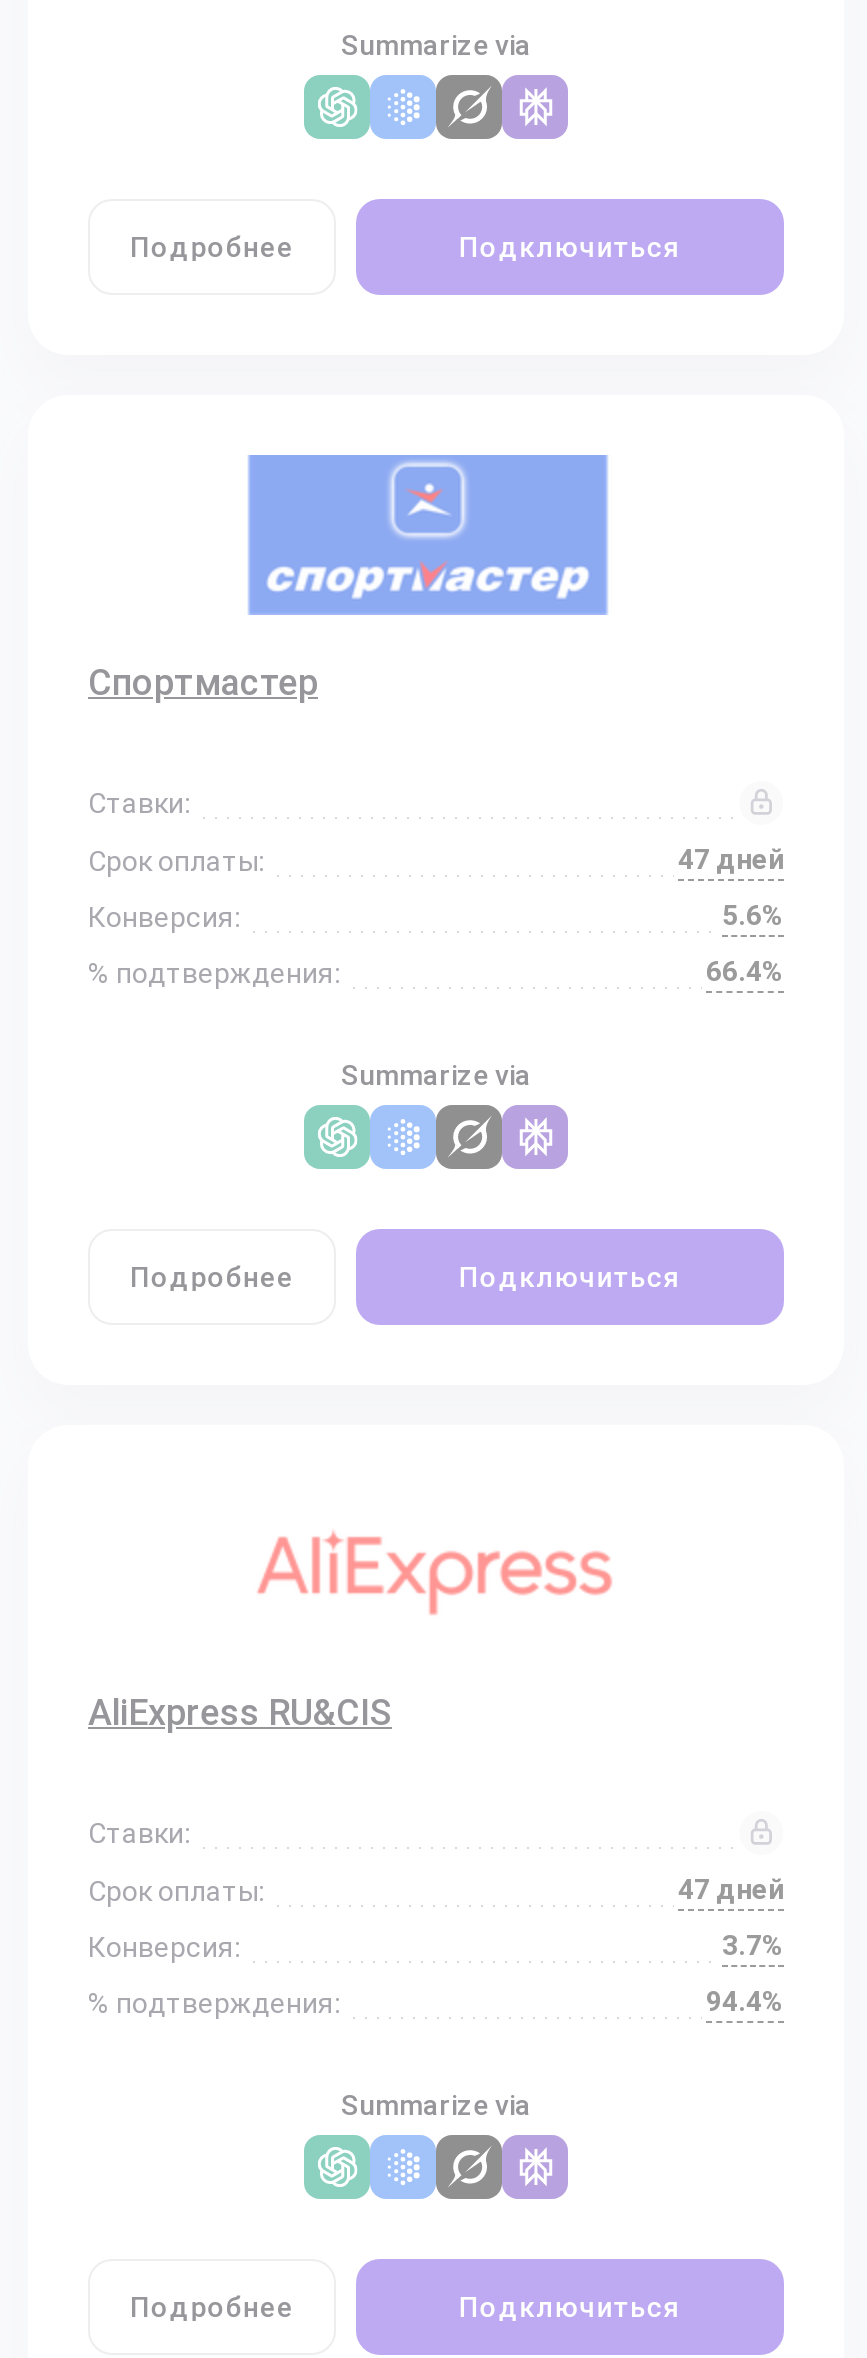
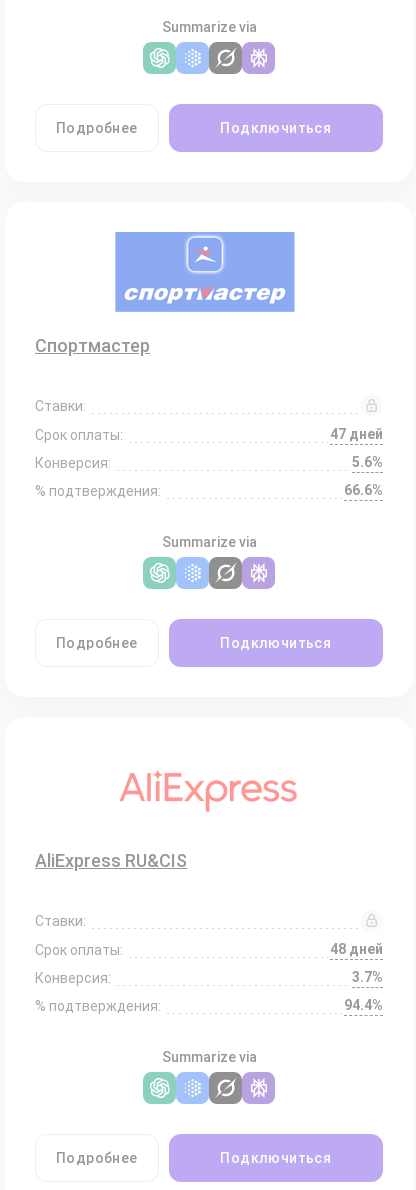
- 66.4%
+ 66.6%

- 47 дней
+ 48 дней
